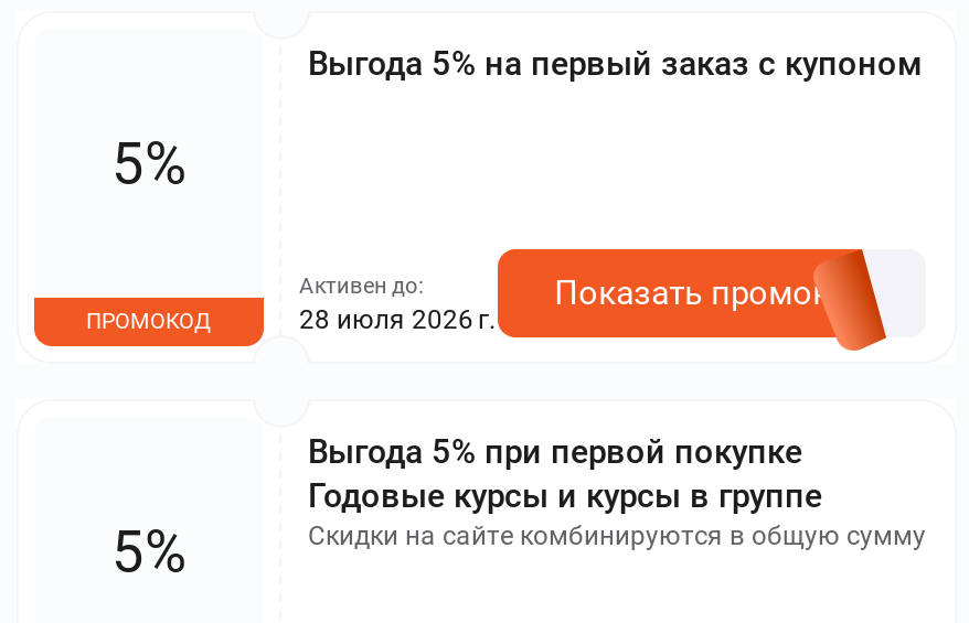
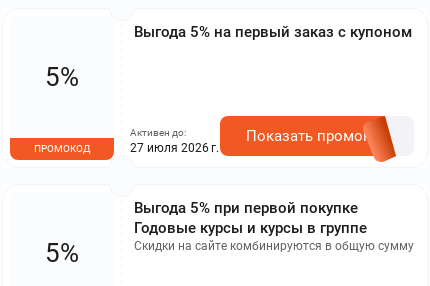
- 28 июля 2026 г.
+ 27 июля 2026 г.
